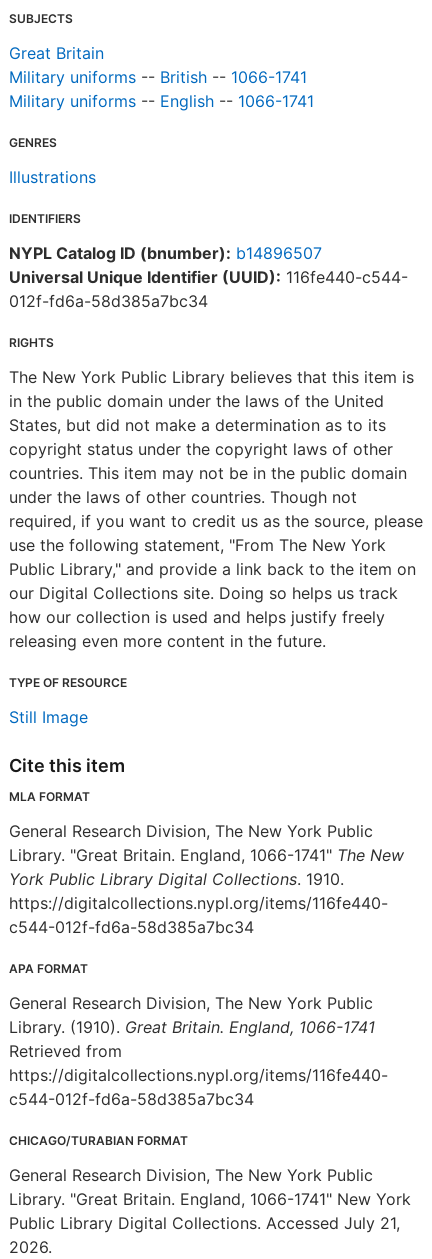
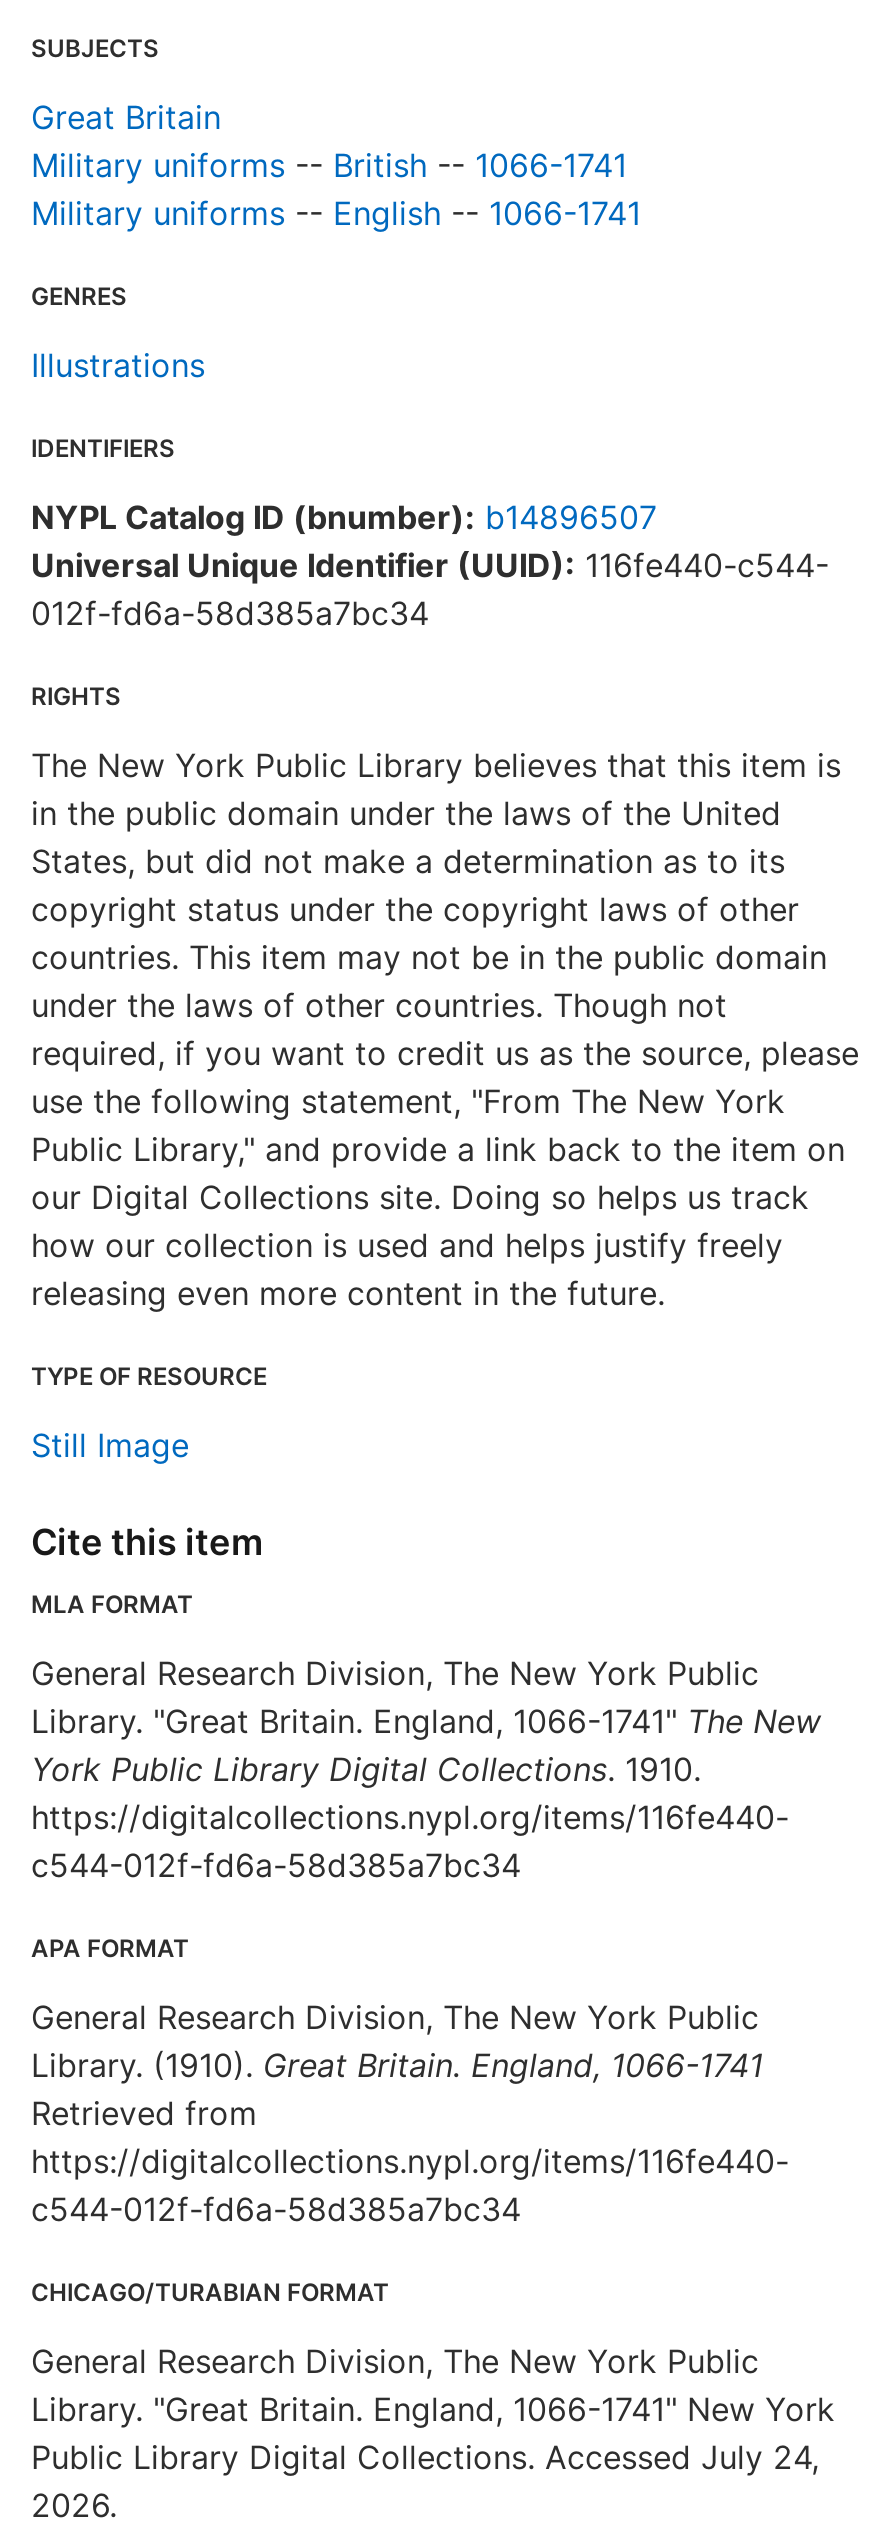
- Public Library Digital Collections. Accessed July 21,
+ Public Library Digital Collections. Accessed July 24,
